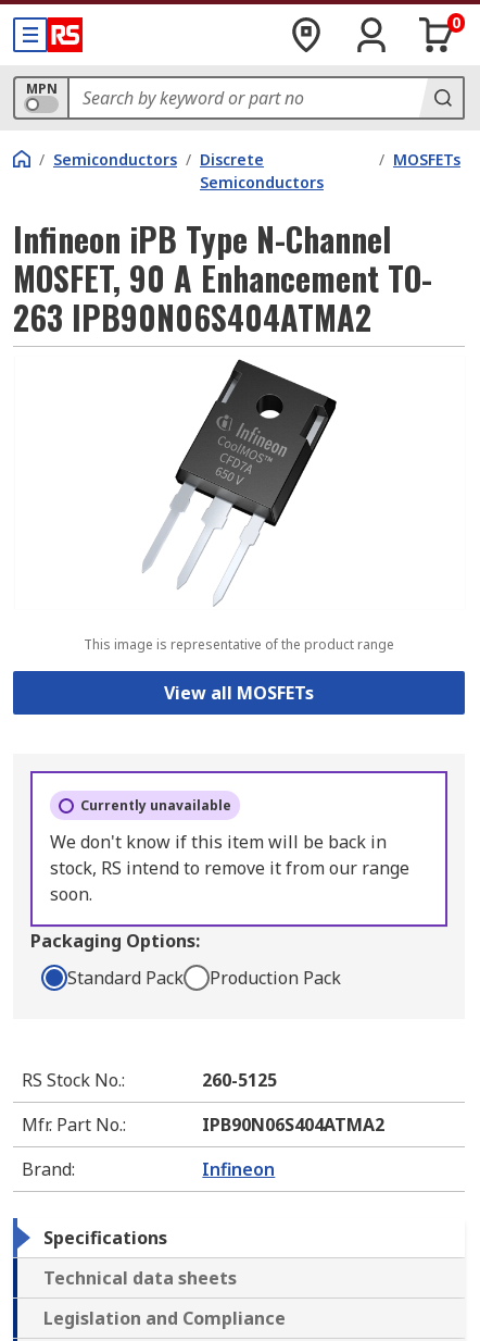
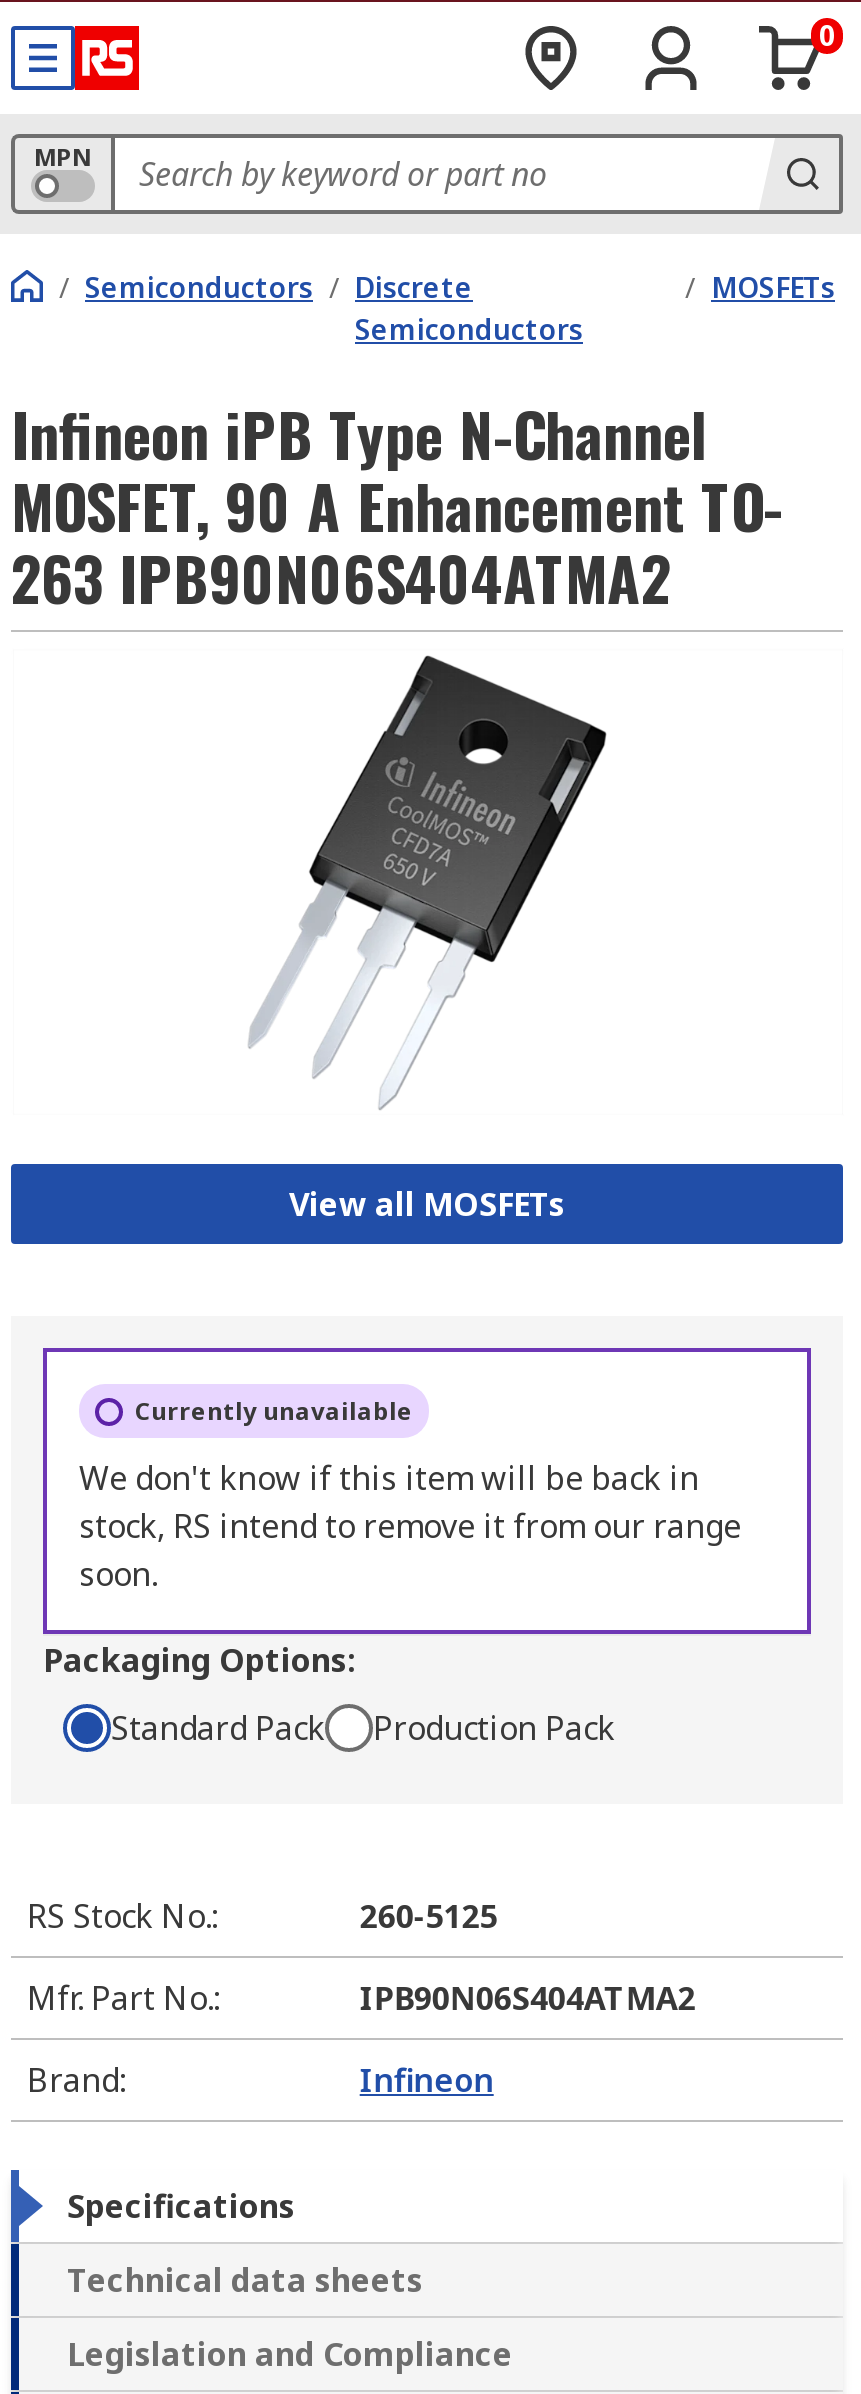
- This image is representative of the product range
